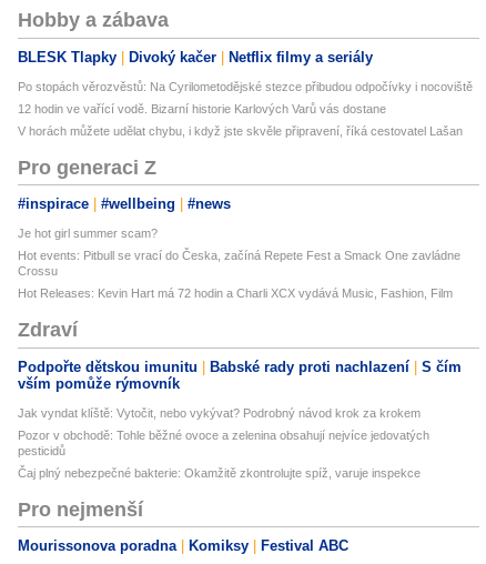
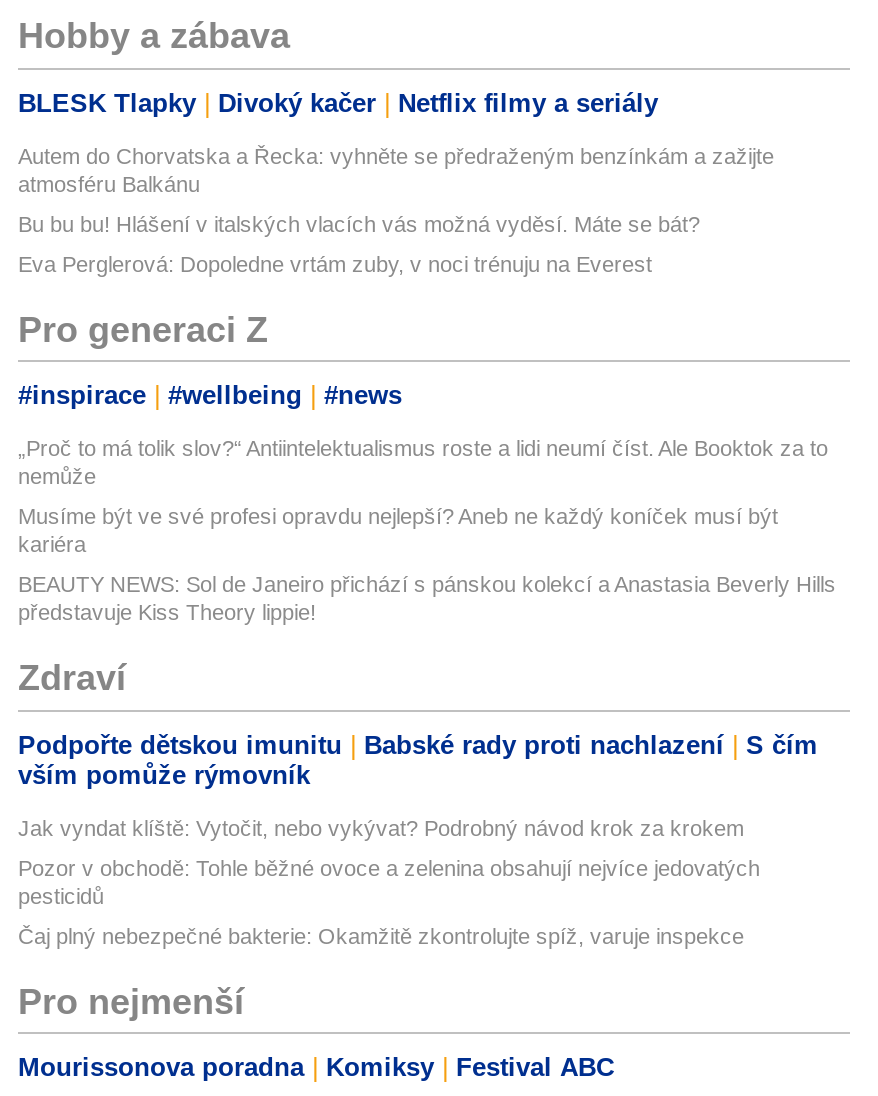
- Po stopách věrozvěstů: Na Cyrilometodějské stezce přibudou odpočívky i nocoviště
+ Autem do Chorvatska a Řecka: vyhněte se předraženým benzínkám a zažijte
+ atmosféru Balkánu

- 12 hodin ve vařící vodě. Bizarní historie Karlových Varů vás dostane
+ Bu bu bu! Hlášení v italských vlacích vás možná vyděsí. Máte se bát?

- V horách můžete udělat chybu, i když jste skvěle připravení, říká cestovatel Lašan
+ Eva Perglerová: Dopoledne vrtám zuby, v noci trénuju na Everest

- Je hot girl summer scam?
+ „Proč to má tolik slov?“ Antiintelektualismus roste a lidi neumí číst. Ale Booktok za to
+ nemůže

- Hot events: Pitbull se vrací do Česka, začíná Repete Fest a Smack One zavládne
- Crossu
+ Musíme být ve své profesi opravdu nejlepší? Aneb ne každý koníček musí být
+ kariéra

- Hot Releases: Kevin Hart má 72 hodin a Charli XCX vydává Music, Fashion, Film
+ BEAUTY NEWS: Sol de Janeiro přichází s pánskou kolekcí a Anastasia Beverly Hills
+ představuje Kiss Theory lippie!
